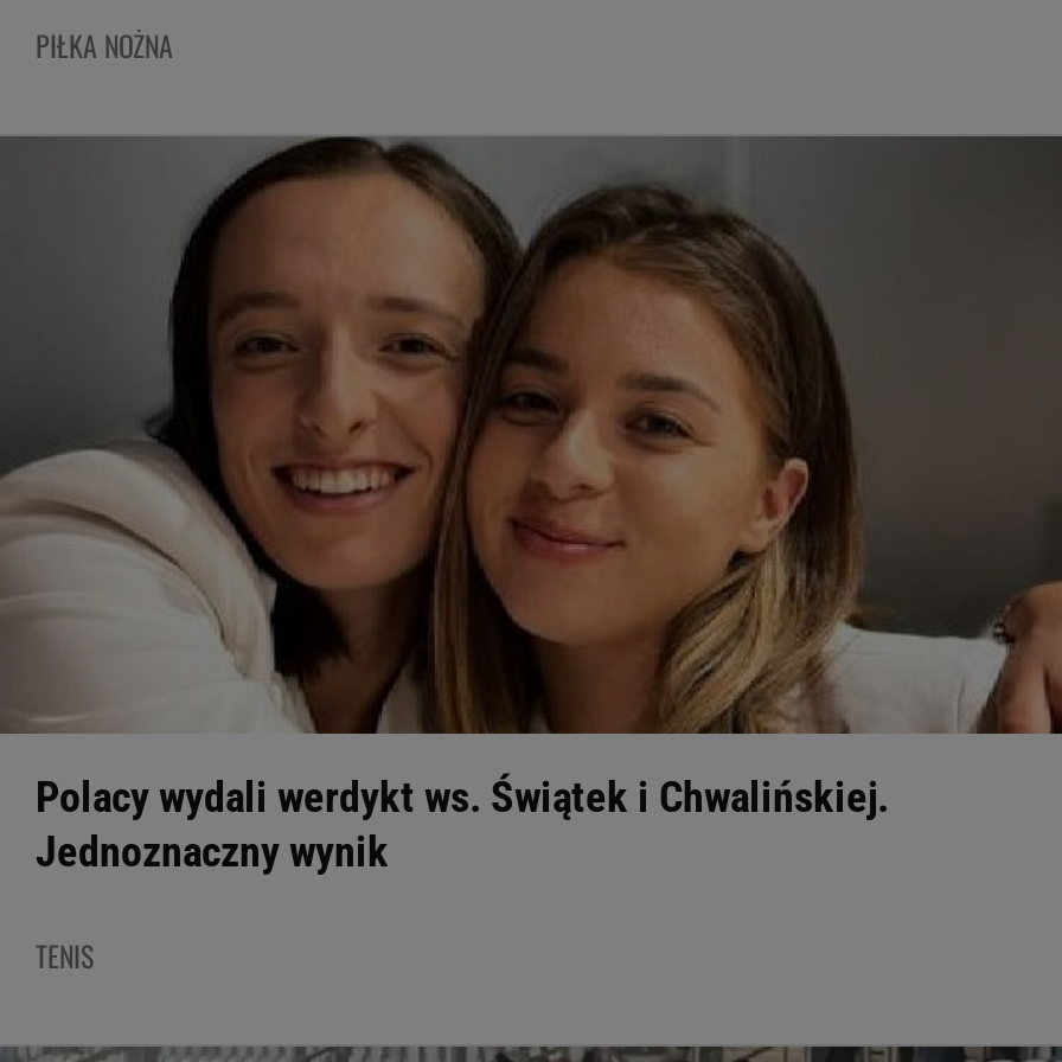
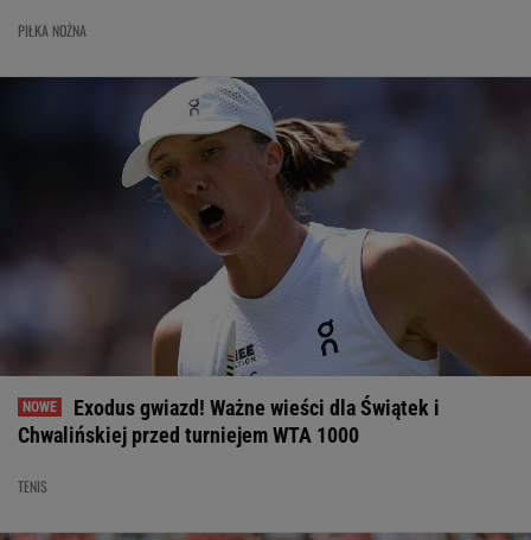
- [image]
- Polacy wydali werdykt ws. Świątek i Chwalińskiej.
- Jednoznaczny wynik
+ [image]
+ Exodus gwiazd! Ważne wieści dla Świątek i
+ Chwalińskiej przed turniejem WTA 1000
